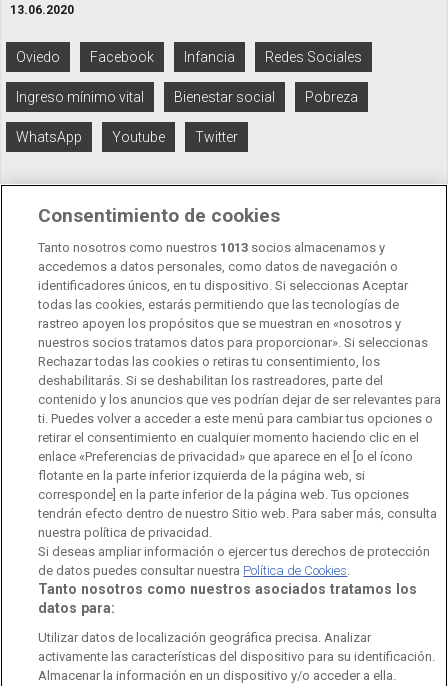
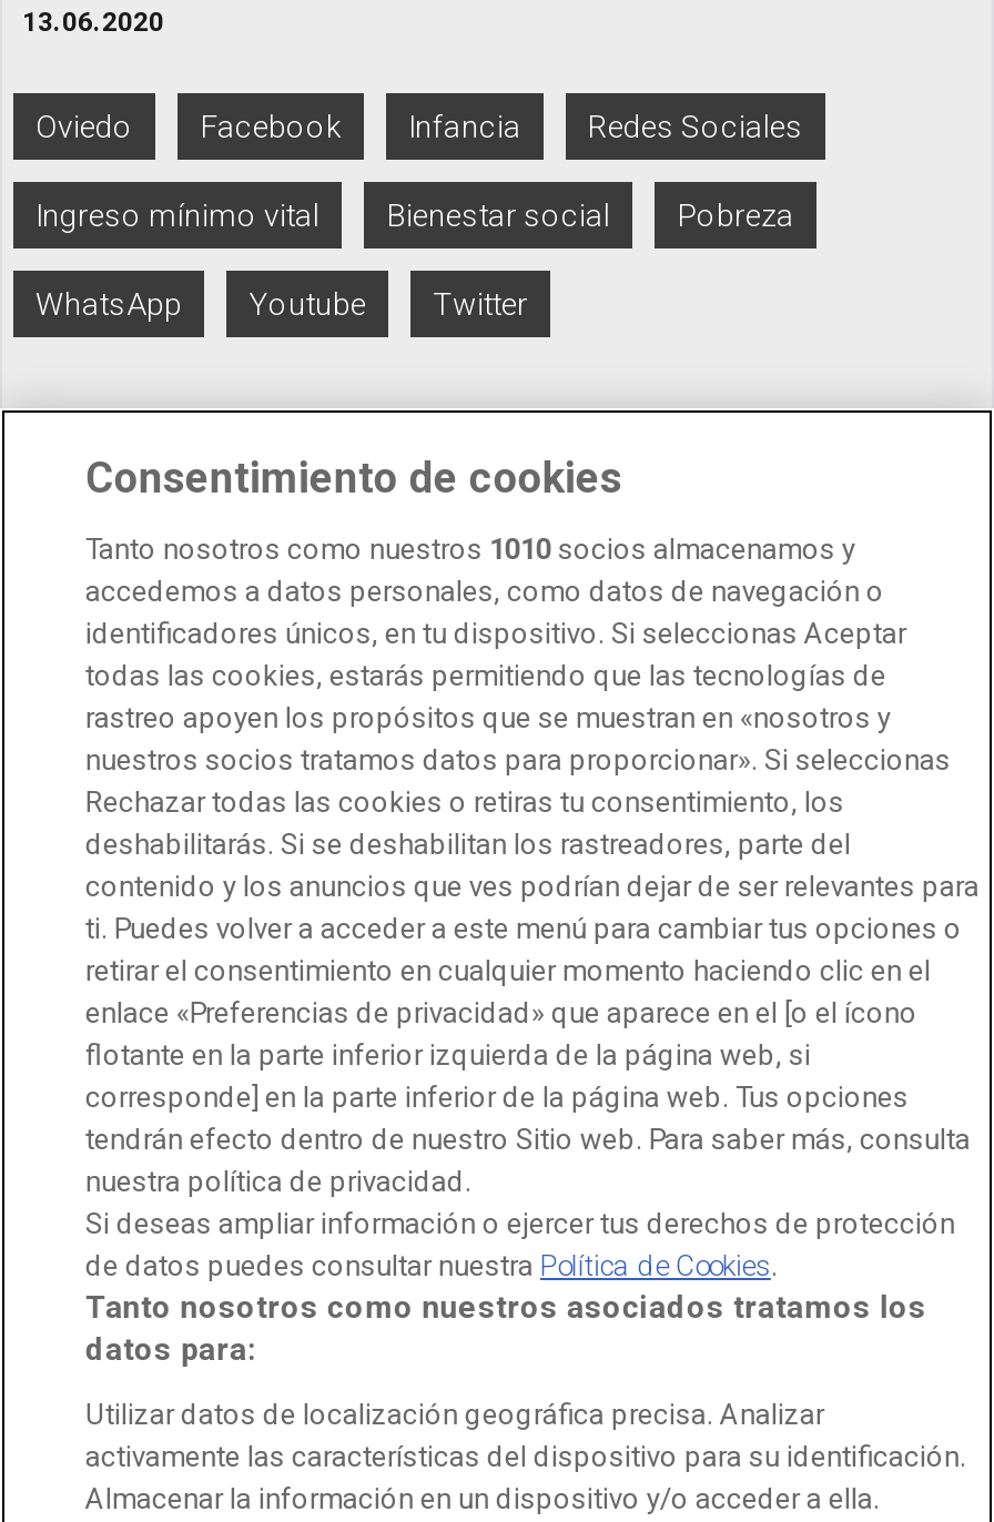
- Tanto nosotros como nuestros 1013 socios almacenamos y
+ Tanto nosotros como nuestros 1010 socios almacenamos y
